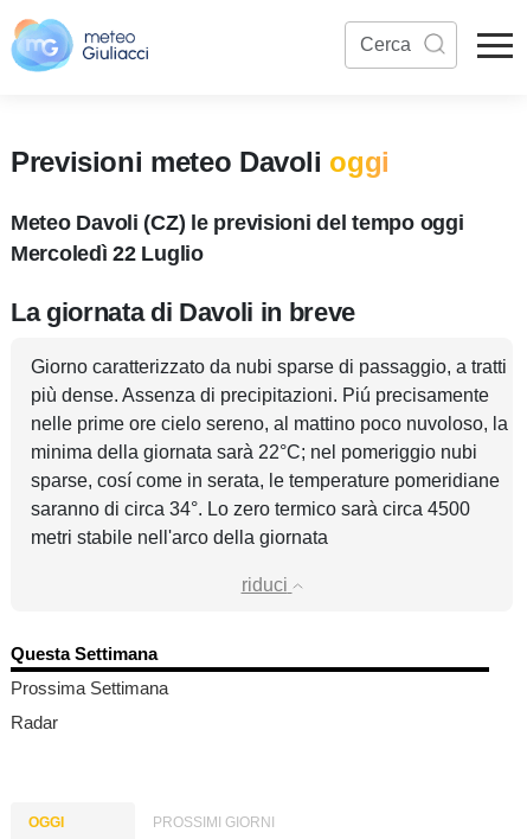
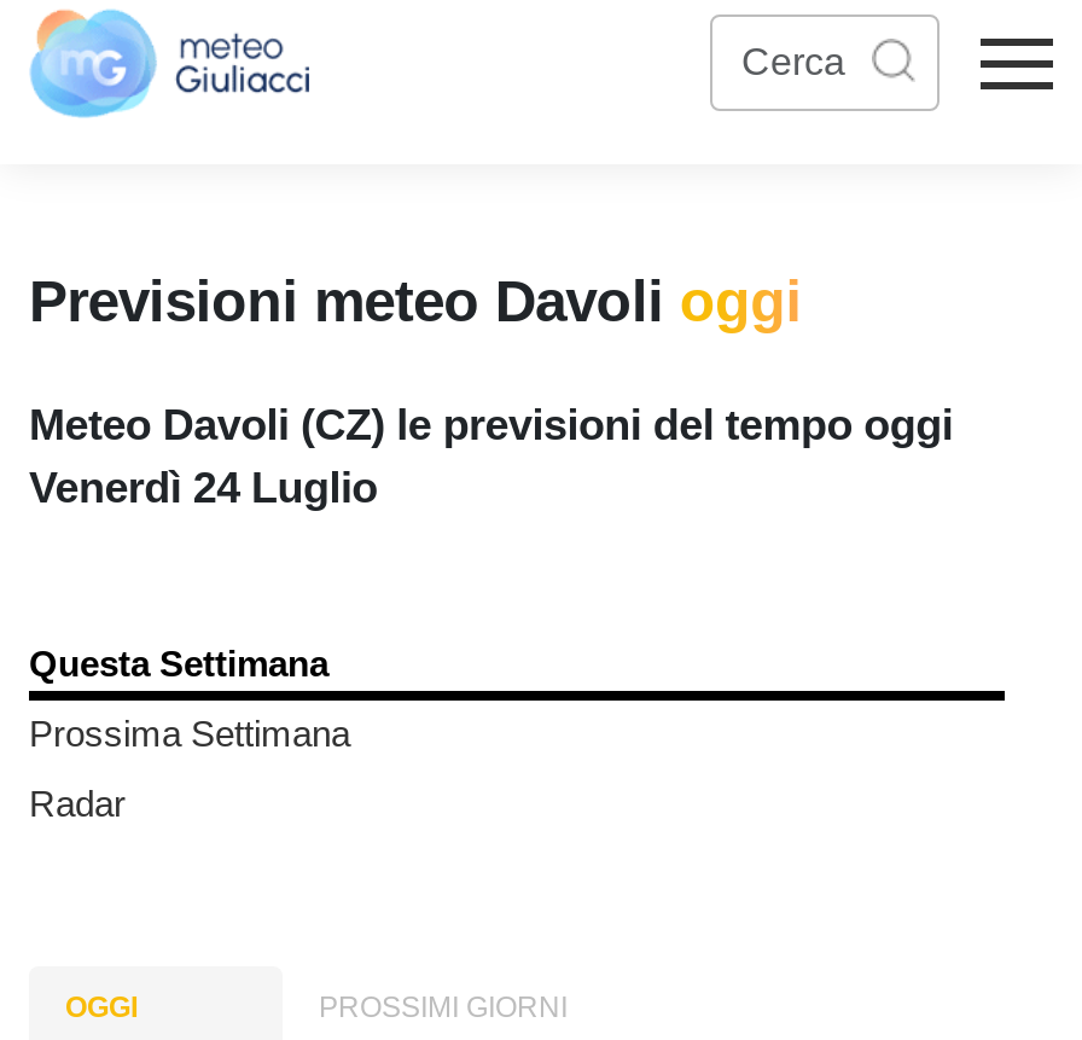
- Mercoledì 22 Luglio
- La giornata di Davoli in breve
- Giorno caratterizzato da nubi sparse di passaggio, a tratti
- più dense. Assenza di precipitazioni. Piú precisamente
- nelle prime ore cielo sereno, al mattino poco nuvoloso, la
- minima della giornata sarà 22°C; nel pomeriggio nubi
- sparse, cosí come in serata, le temperature pomeridiane
- saranno di circa 34°. Lo zero termico sarà circa 4500
- metri stabile nell'arco della giornata
- riduci
+ Venerdì 24 Luglio
